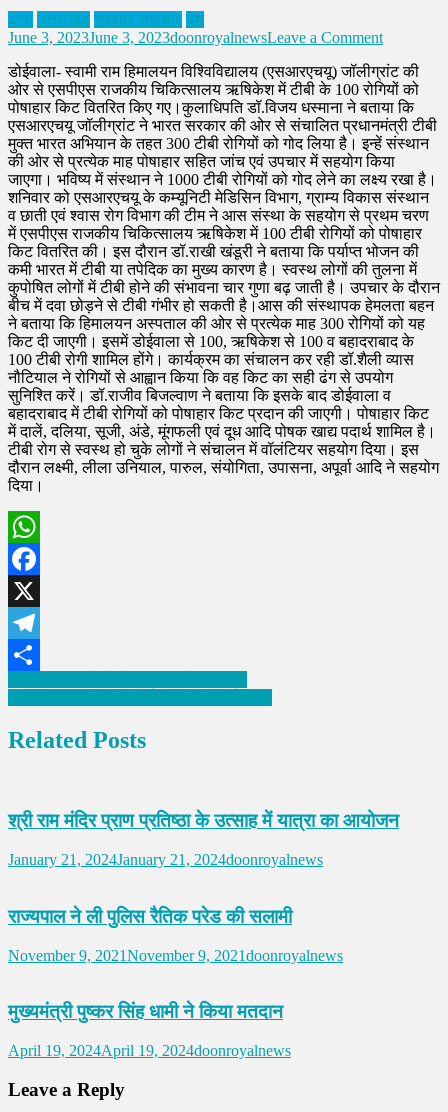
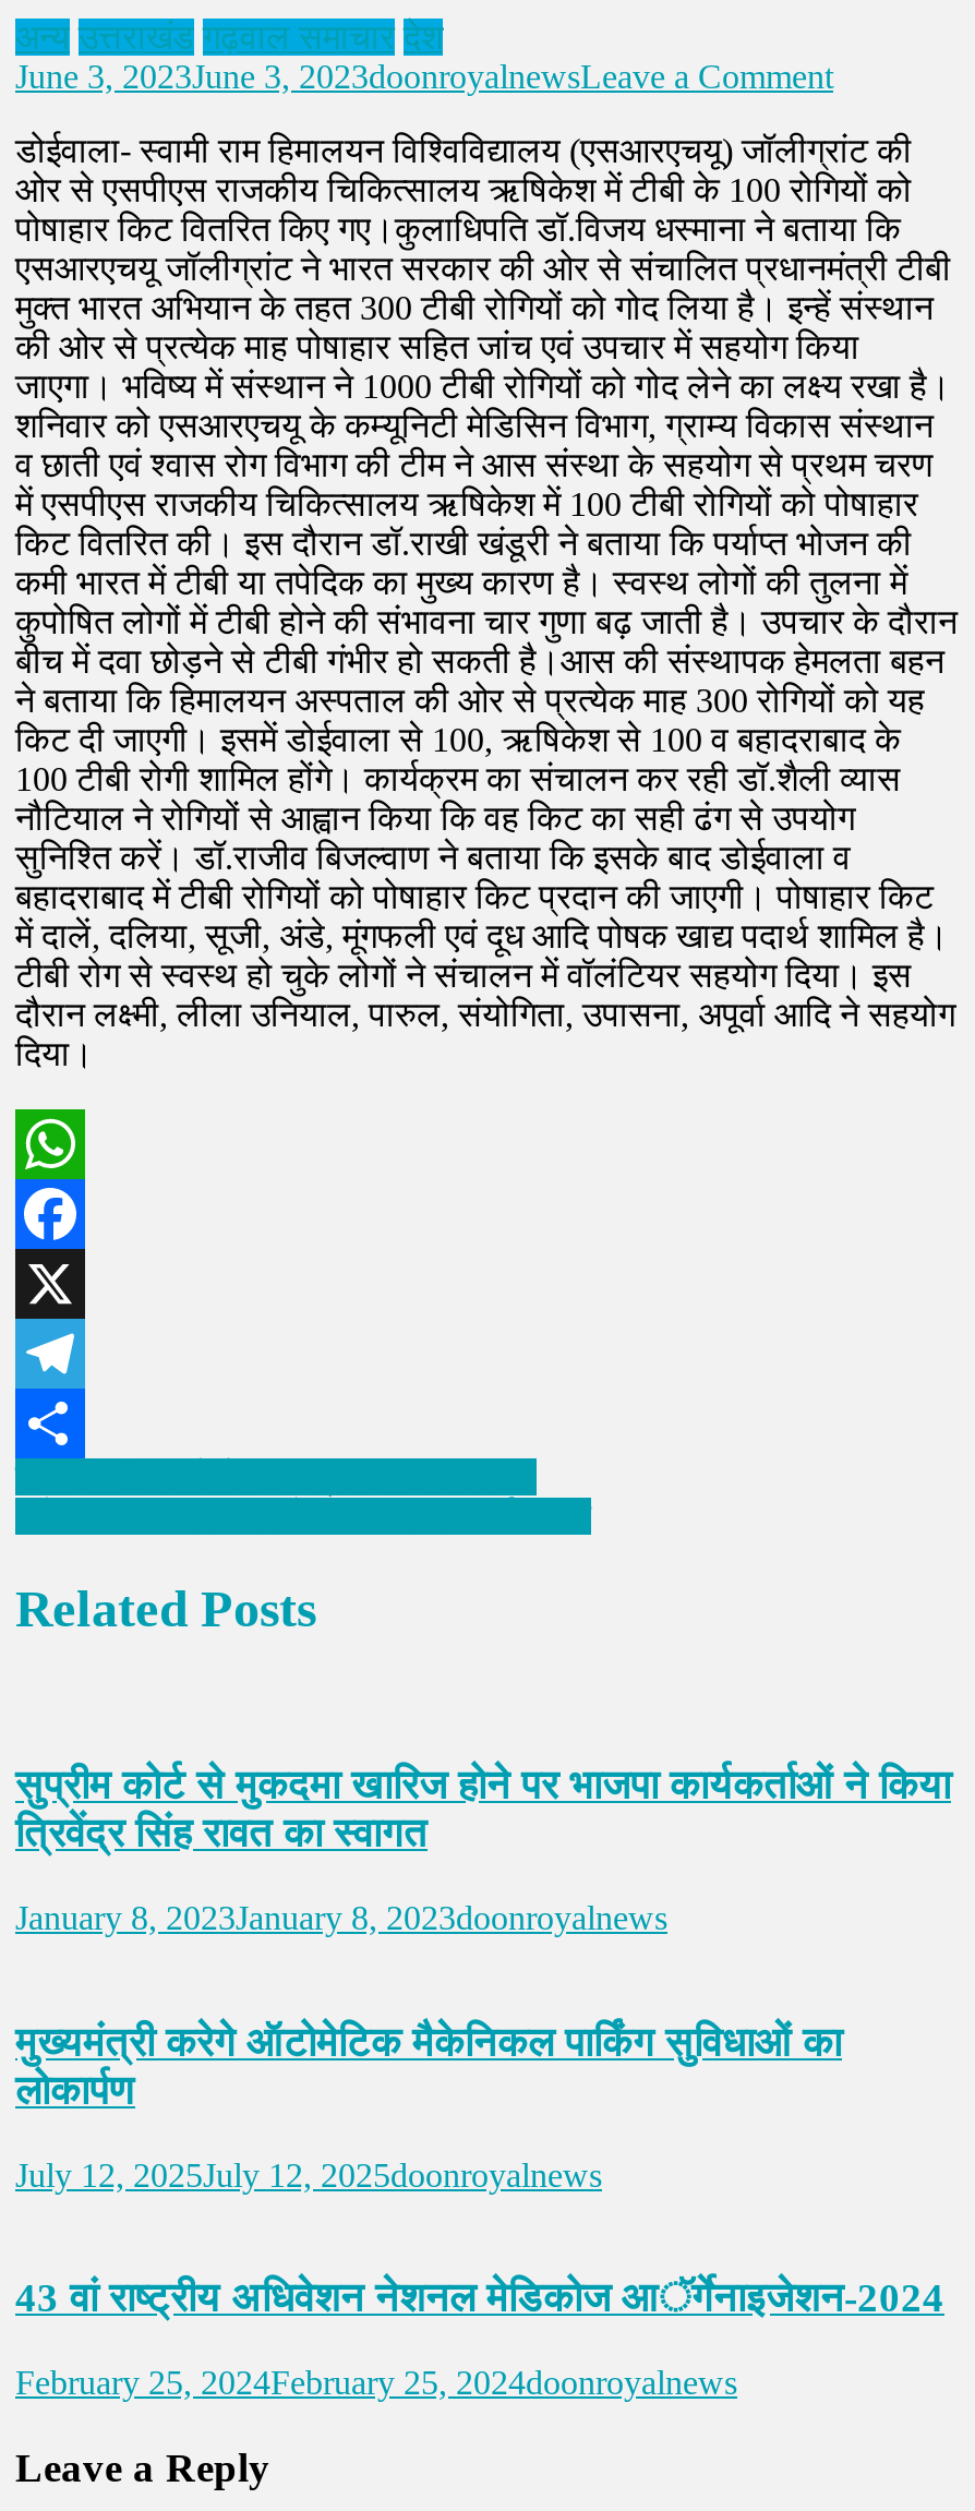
- श्री राम मंदिर प्राण प्रतिष्ठा के उत्साह में यात्रा का आयोजन
+ सुप्रीम कोर्ट से मुकदमा खारिज होने पर भाजपा कार्यकर्ताओं ने किया
+ त्रिवेंद्र सिंह रावत का स्वागत

- January 21, 2024January 21, 2024doonroyalnews
+ January 8, 2023January 8, 2023doonroyalnews

- राज्यपाल ने ली पुलिस रैतिक परेड की सलामी
+ मुख्यमंत्री करेगे ऑटोमेटिक मैकेनिकल पार्किंग सुविधाओं का
+ लोकार्पण

- November 9, 2021November 9, 2021doonroyalnews
+ July 12, 2025July 12, 2025doonroyalnews

- मुख्यमंत्री पुष्कर सिंह धामी ने किया मतदान
+ 43 वां राष्ट्रीय अधिवेशन नेशनल मेडिकोज आॅर्गेनाइजेशन-2024

- April 19, 2024April 19, 2024doonroyalnews
+ February 25, 2024February 25, 2024doonroyalnews
